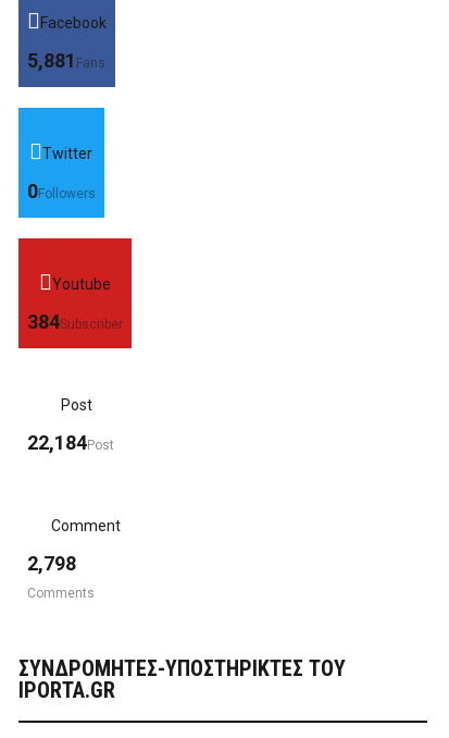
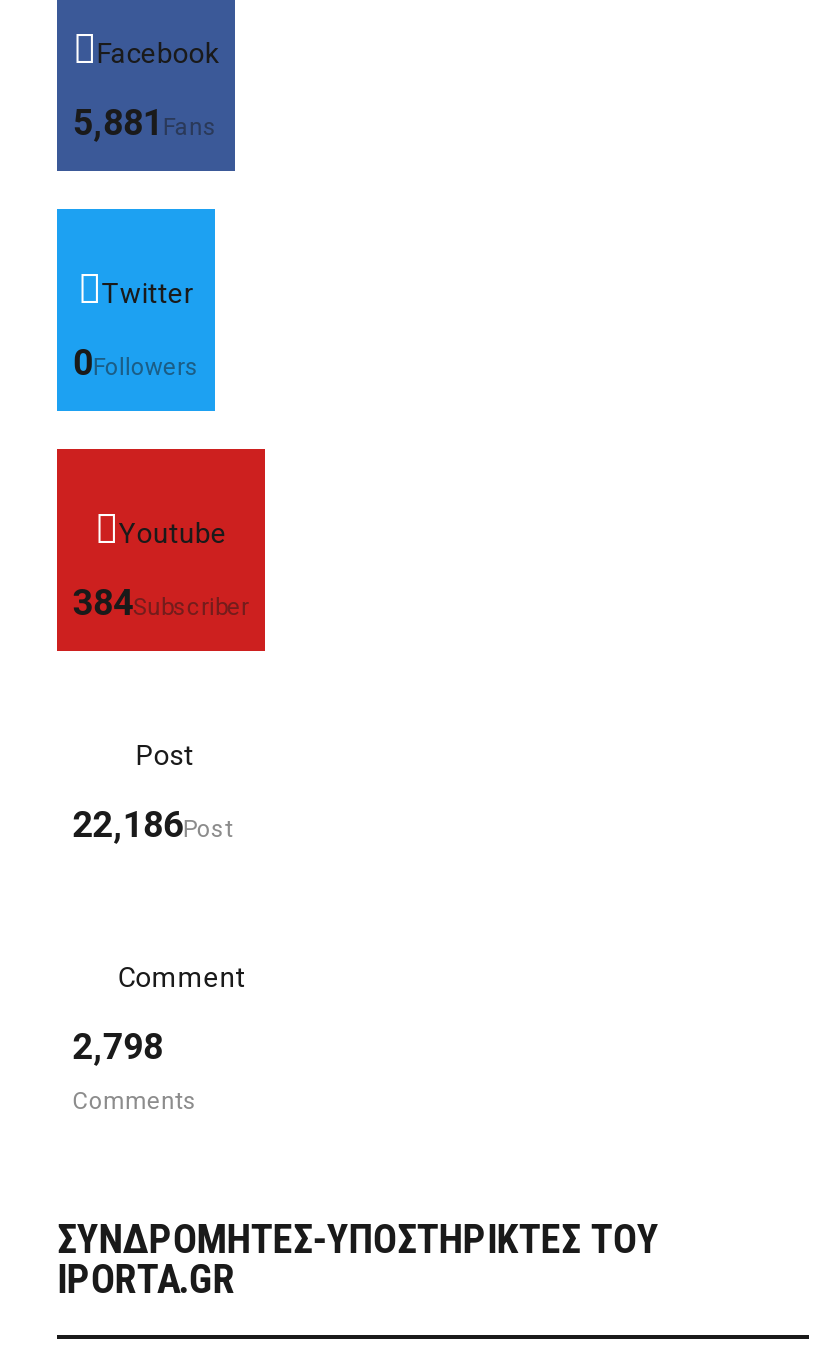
- 22,184Post
+ 22,186Post
